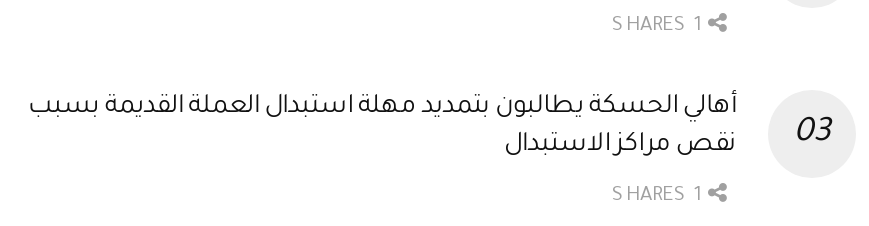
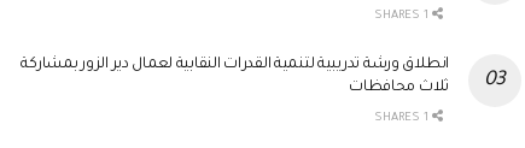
- أهالي الحسكة يطالبون بتمديد مهلة استبدال العملة القديمة بسبب
- نقص مراكز الاستبدال
+ انطلاق ورشة تدريبية لتنمية القدرات النقابية لعمال دير الزور بمشاركة
+ ثلاث محافظات
